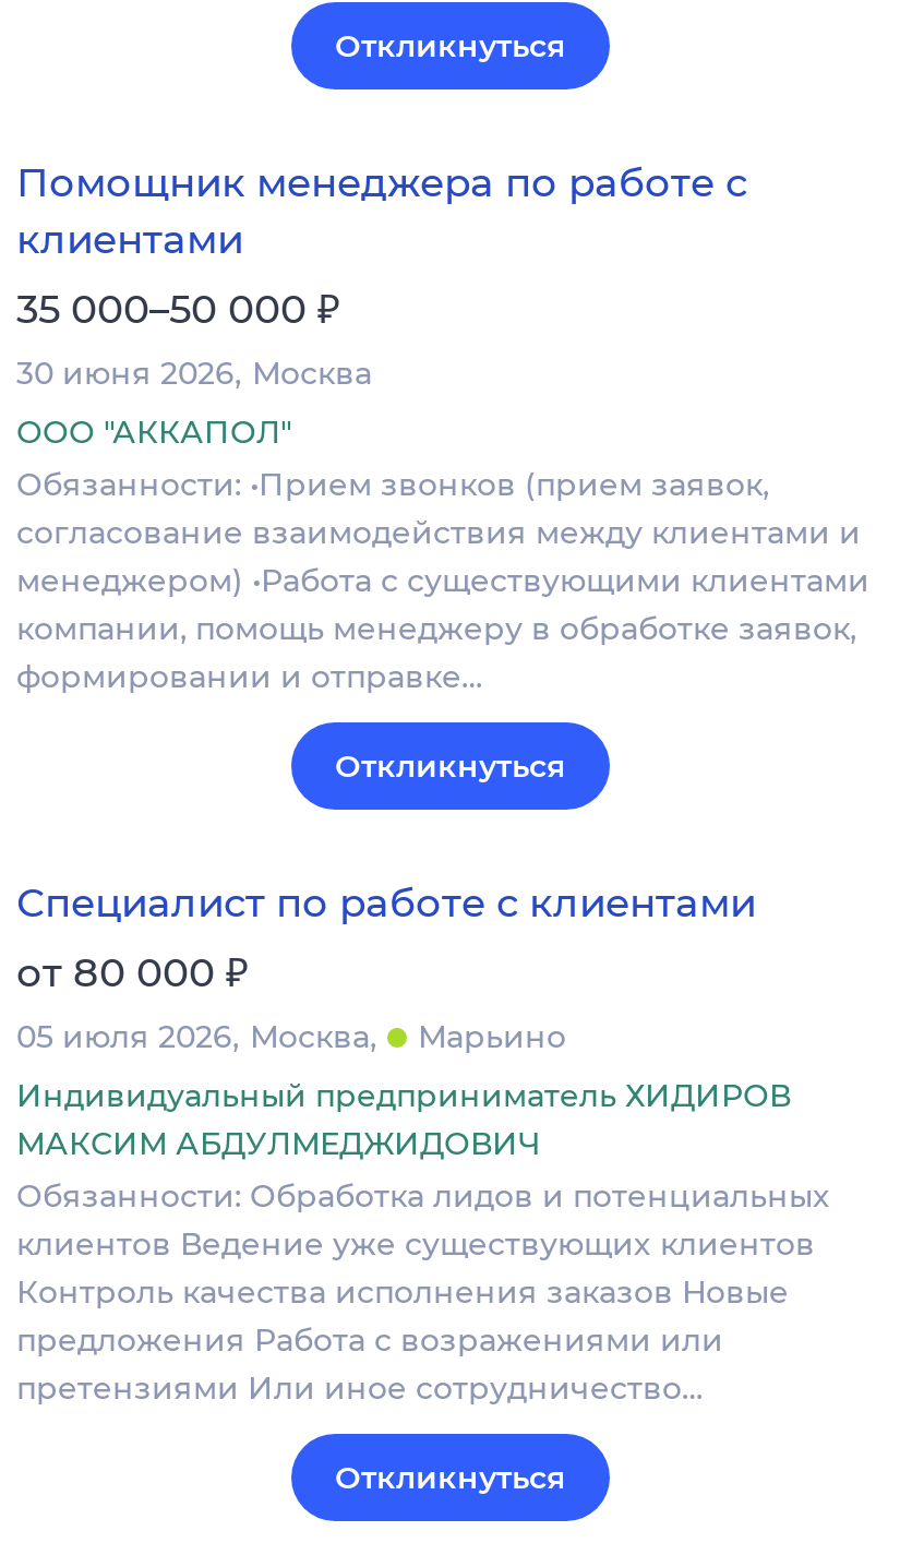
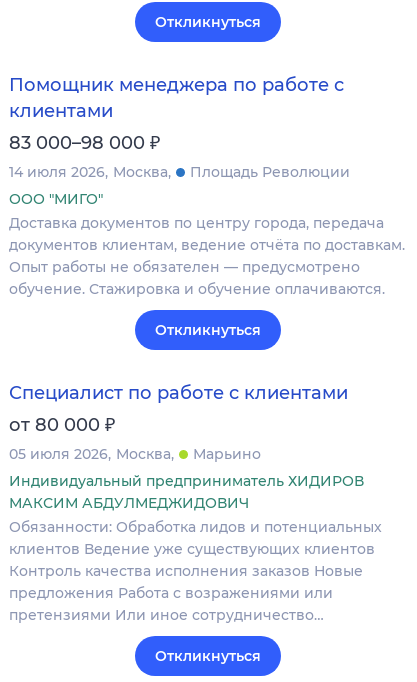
- 35 000–50 000 ₽
- 30 июня 2026 Москва
+ 83 000–98 000 ₽
+ 14 июля 2026 Москва
+ Площадь Революции

- ООО "АККАПОЛ"
- Обязанности: •Прием звонков (прием заявок,
- согласование взаимодействия между клиентами и
- менеджером) •Работа с существующими клиентами
- компании, помощь менеджеру в обработке заявок,
- формировании и отправке…
+ ООО "МИГО"
+ Доставка документов по центру города, передача
+ документов клиентам, ведение отчёта по доставкам.
+ Опыт работы не обязателен — предусмотрено
+ обучение. Стажировка и обучение оплачиваются.
